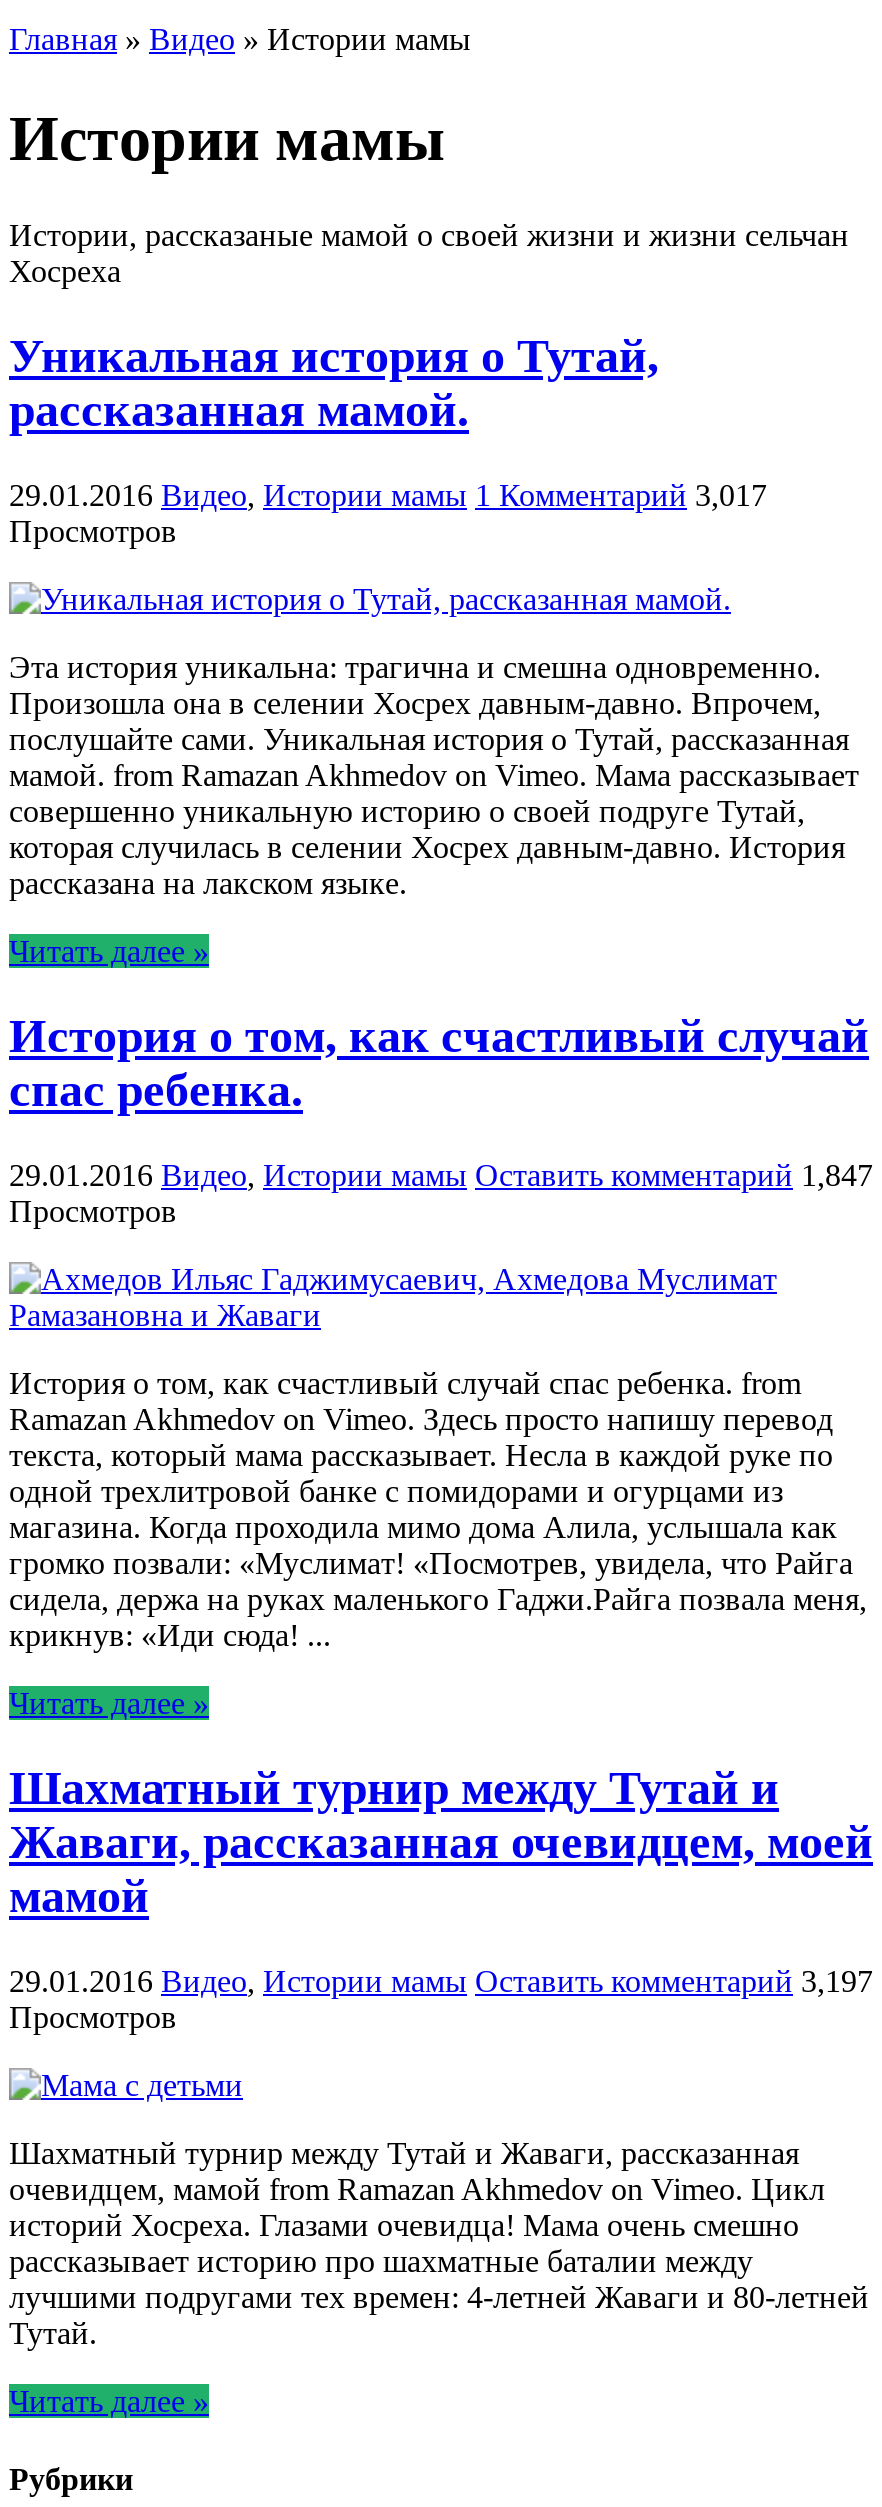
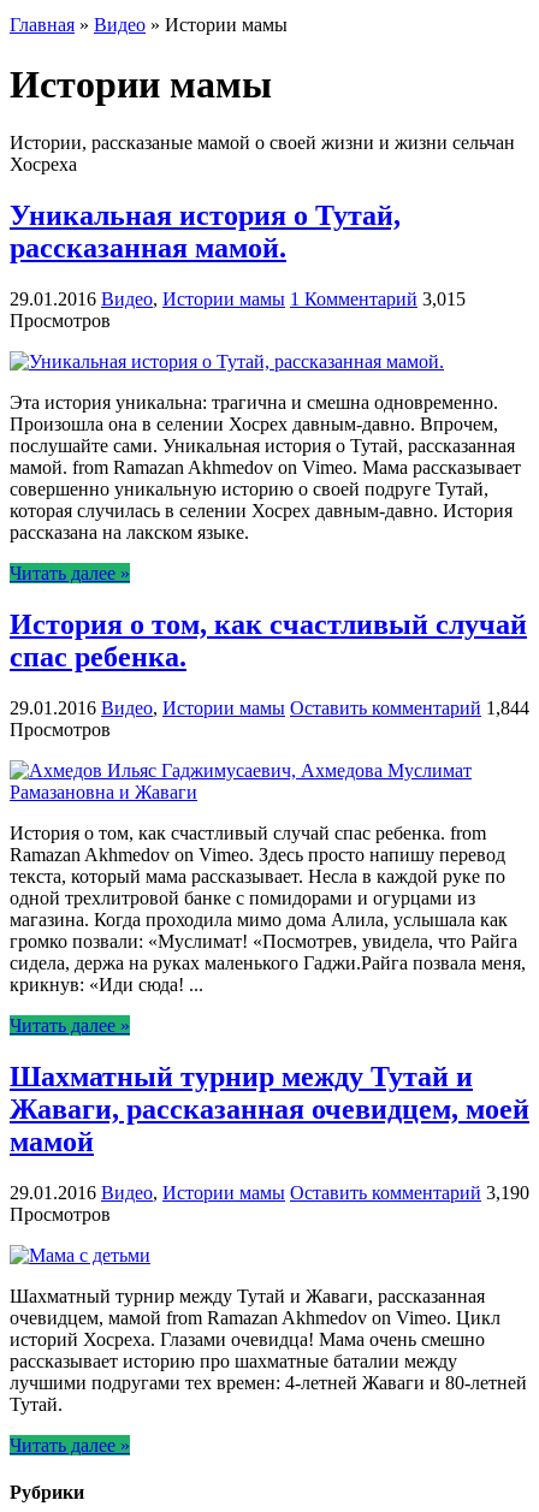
- 29.01.2016 Видео, Истории мамы 1 Комментарий 3,017
+ 29.01.2016 Видео, Истории мамы 1 Комментарий 3,015

- 29.01.2016 Видео, Истории мамы Оставить комментарий 1,847
+ 29.01.2016 Видео, Истории мамы Оставить комментарий 1,844

- 29.01.2016 Видео, Истории мамы Оставить комментарий 3,197
+ 29.01.2016 Видео, Истории мамы Оставить комментарий 3,190
